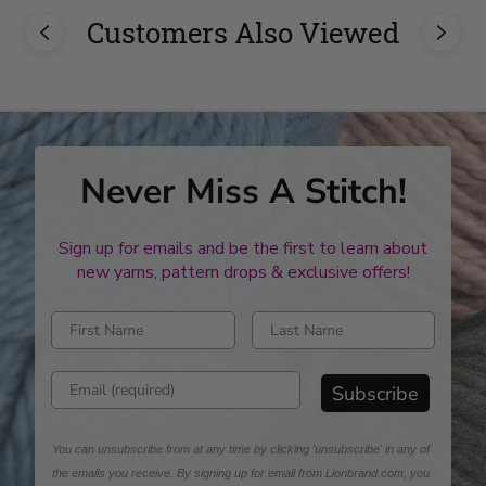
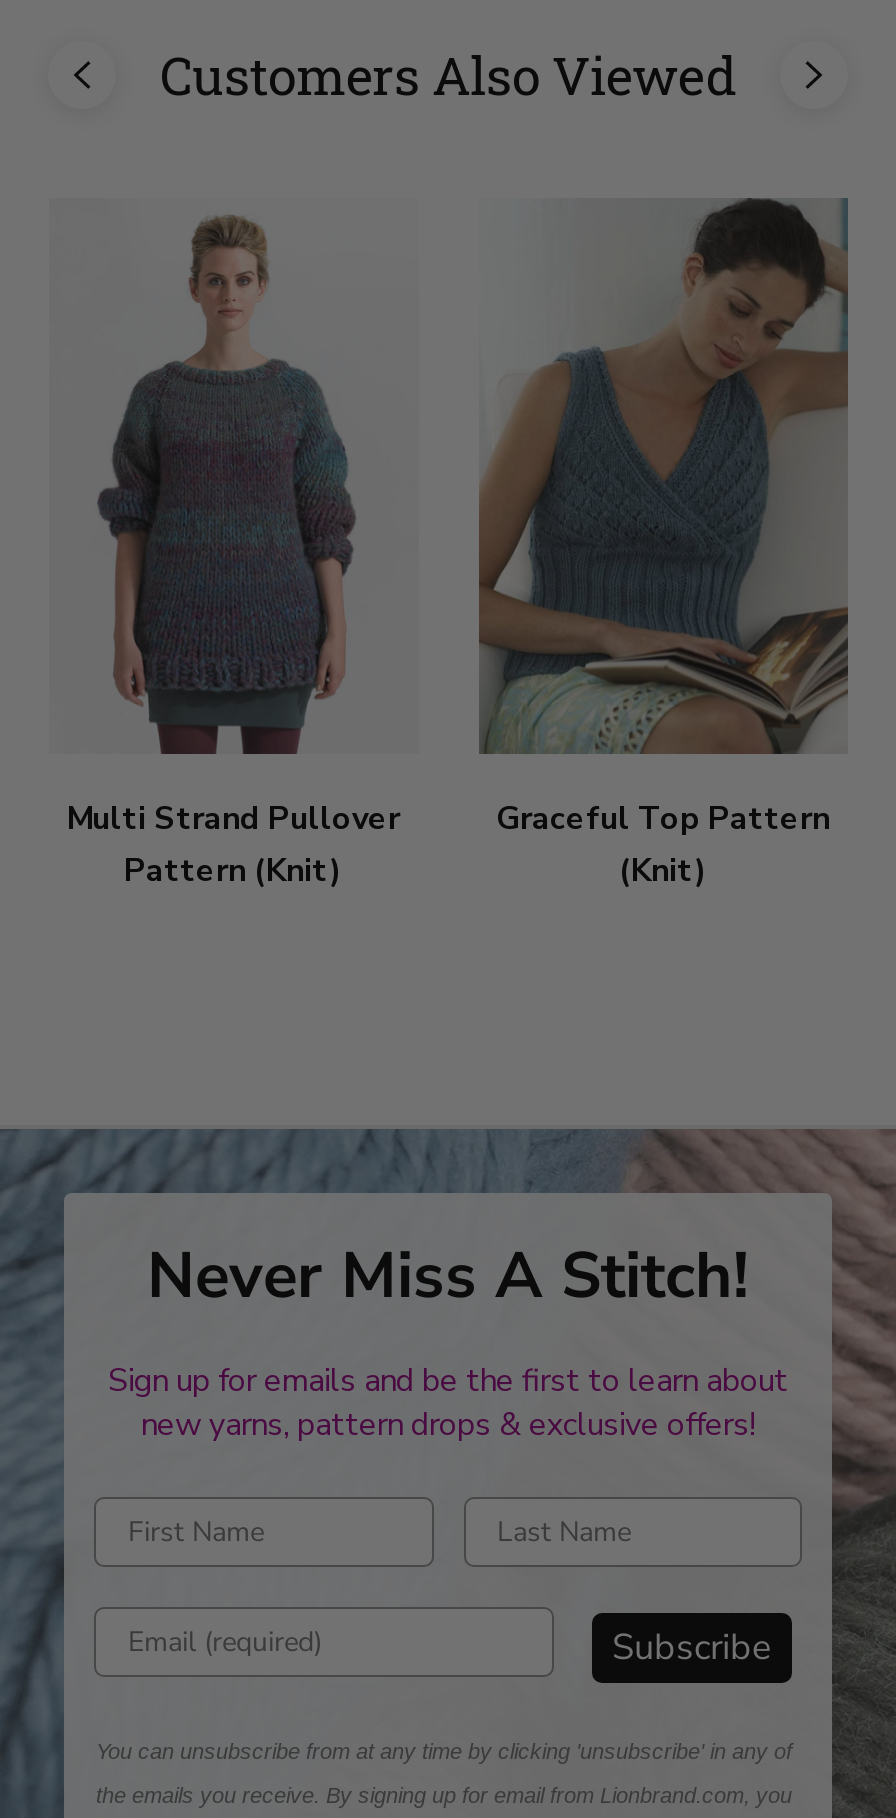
+ [image]
+ Multi Strand Pullover
+ Pattern (Knit)

+ [image]
+ Graceful Top Pattern
+ (Knit)
